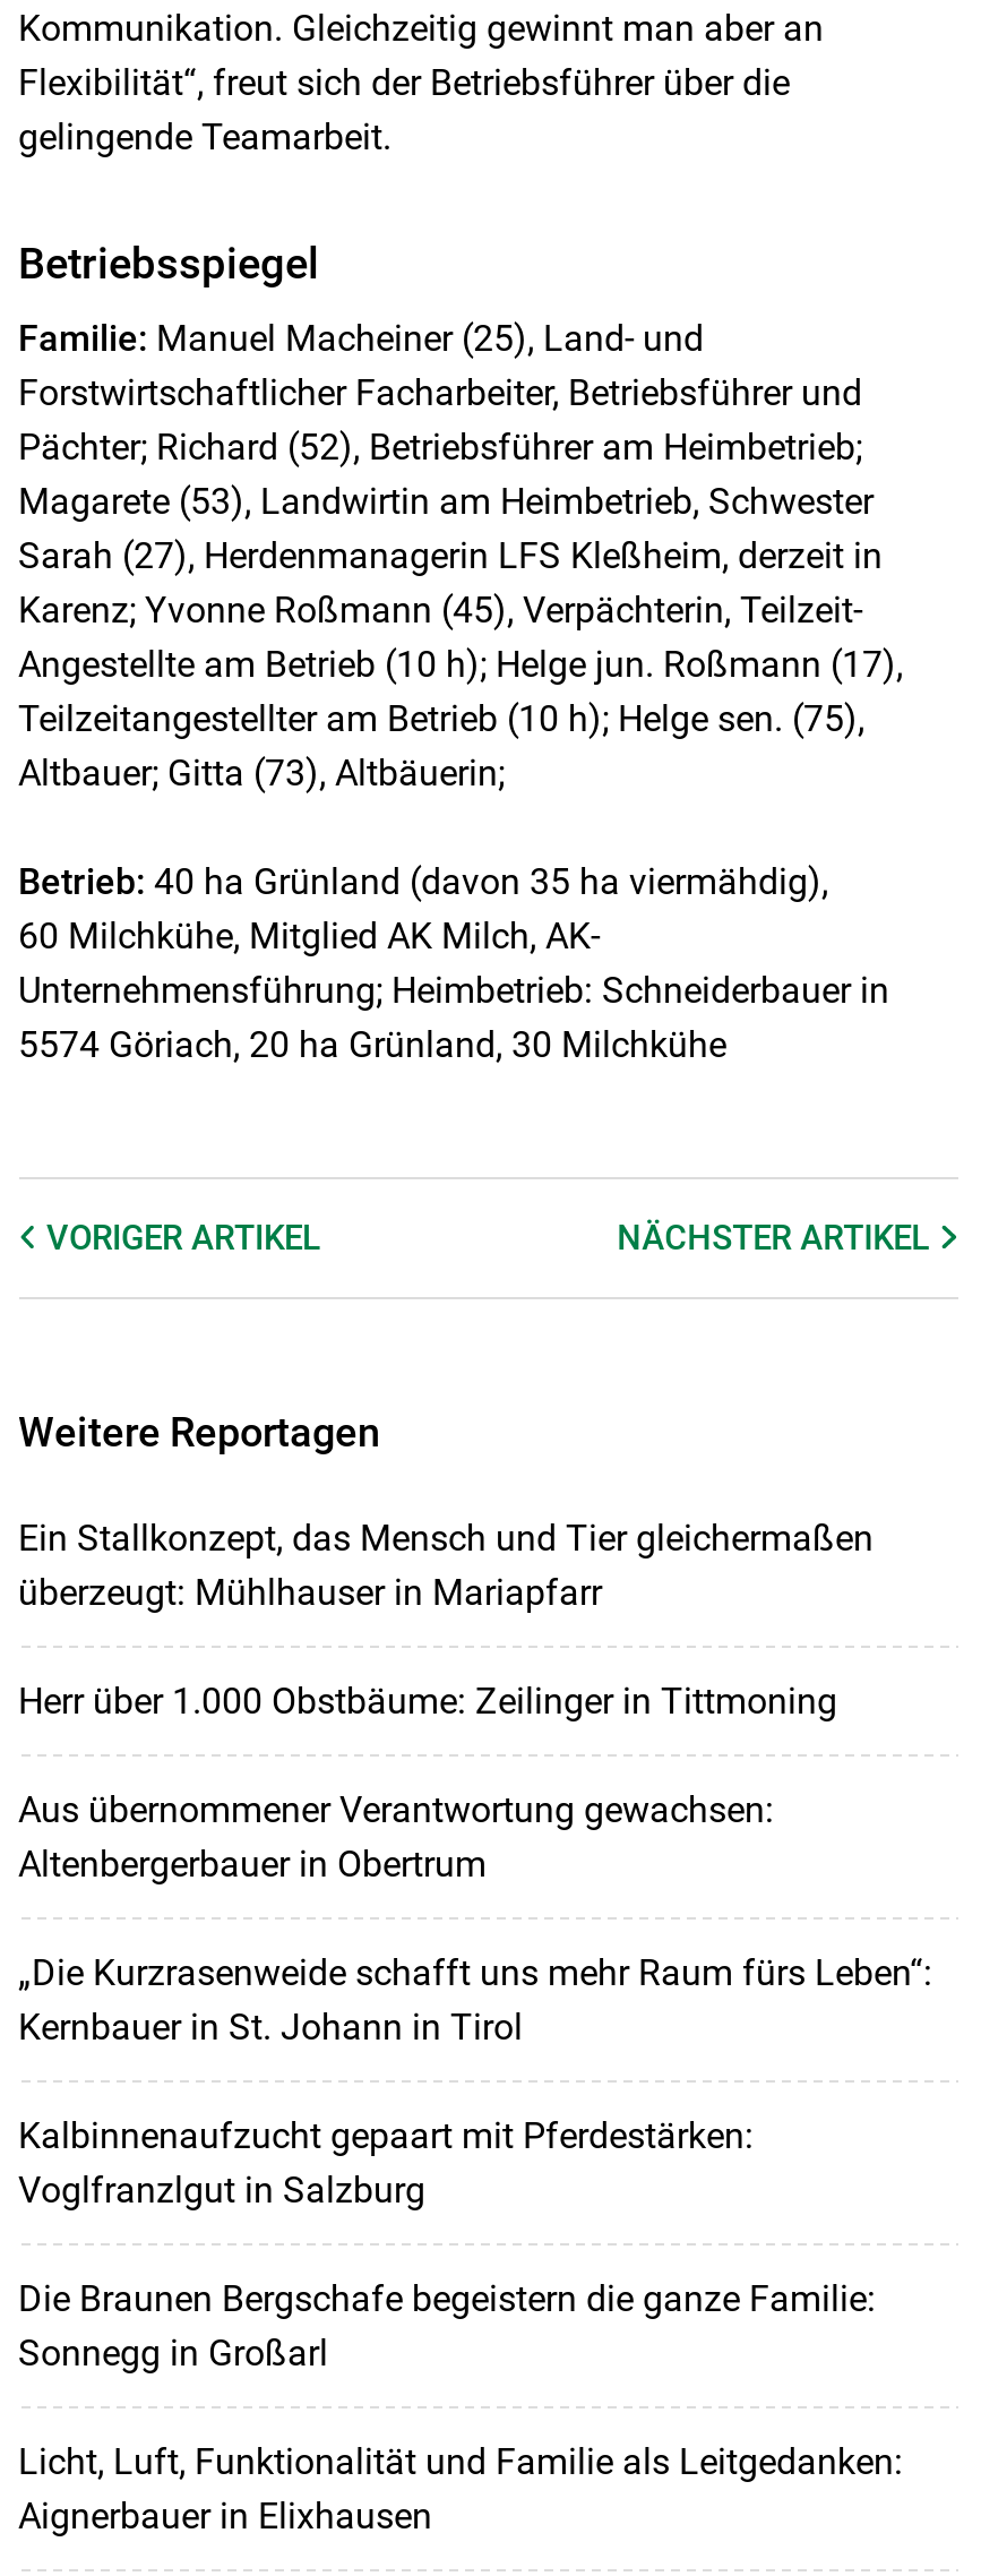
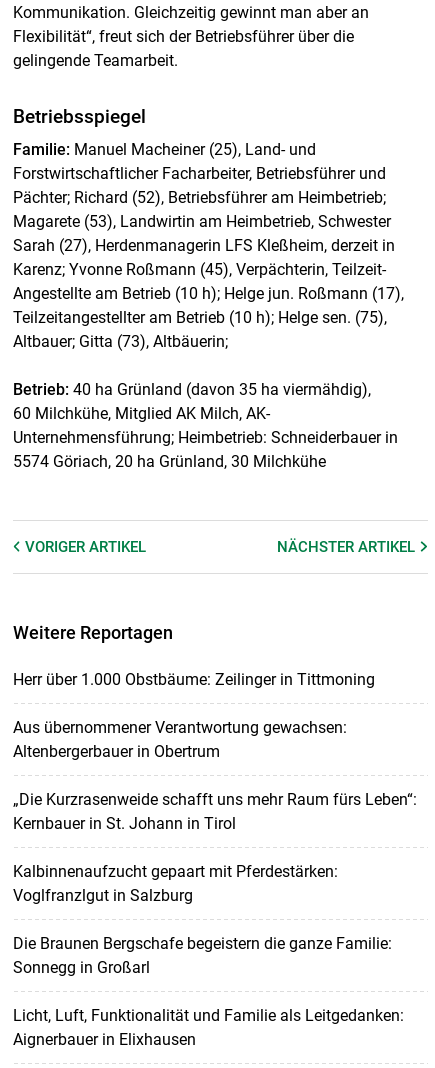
- Ein Stallkonzept, das Mensch und Tier gleichermaßen
- überzeugt: Mühlhauser in Mariapfarr
